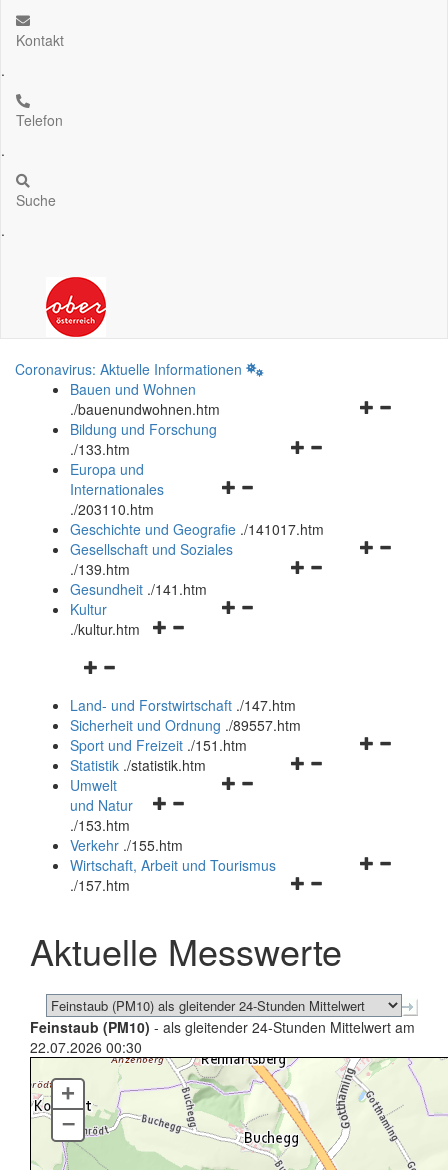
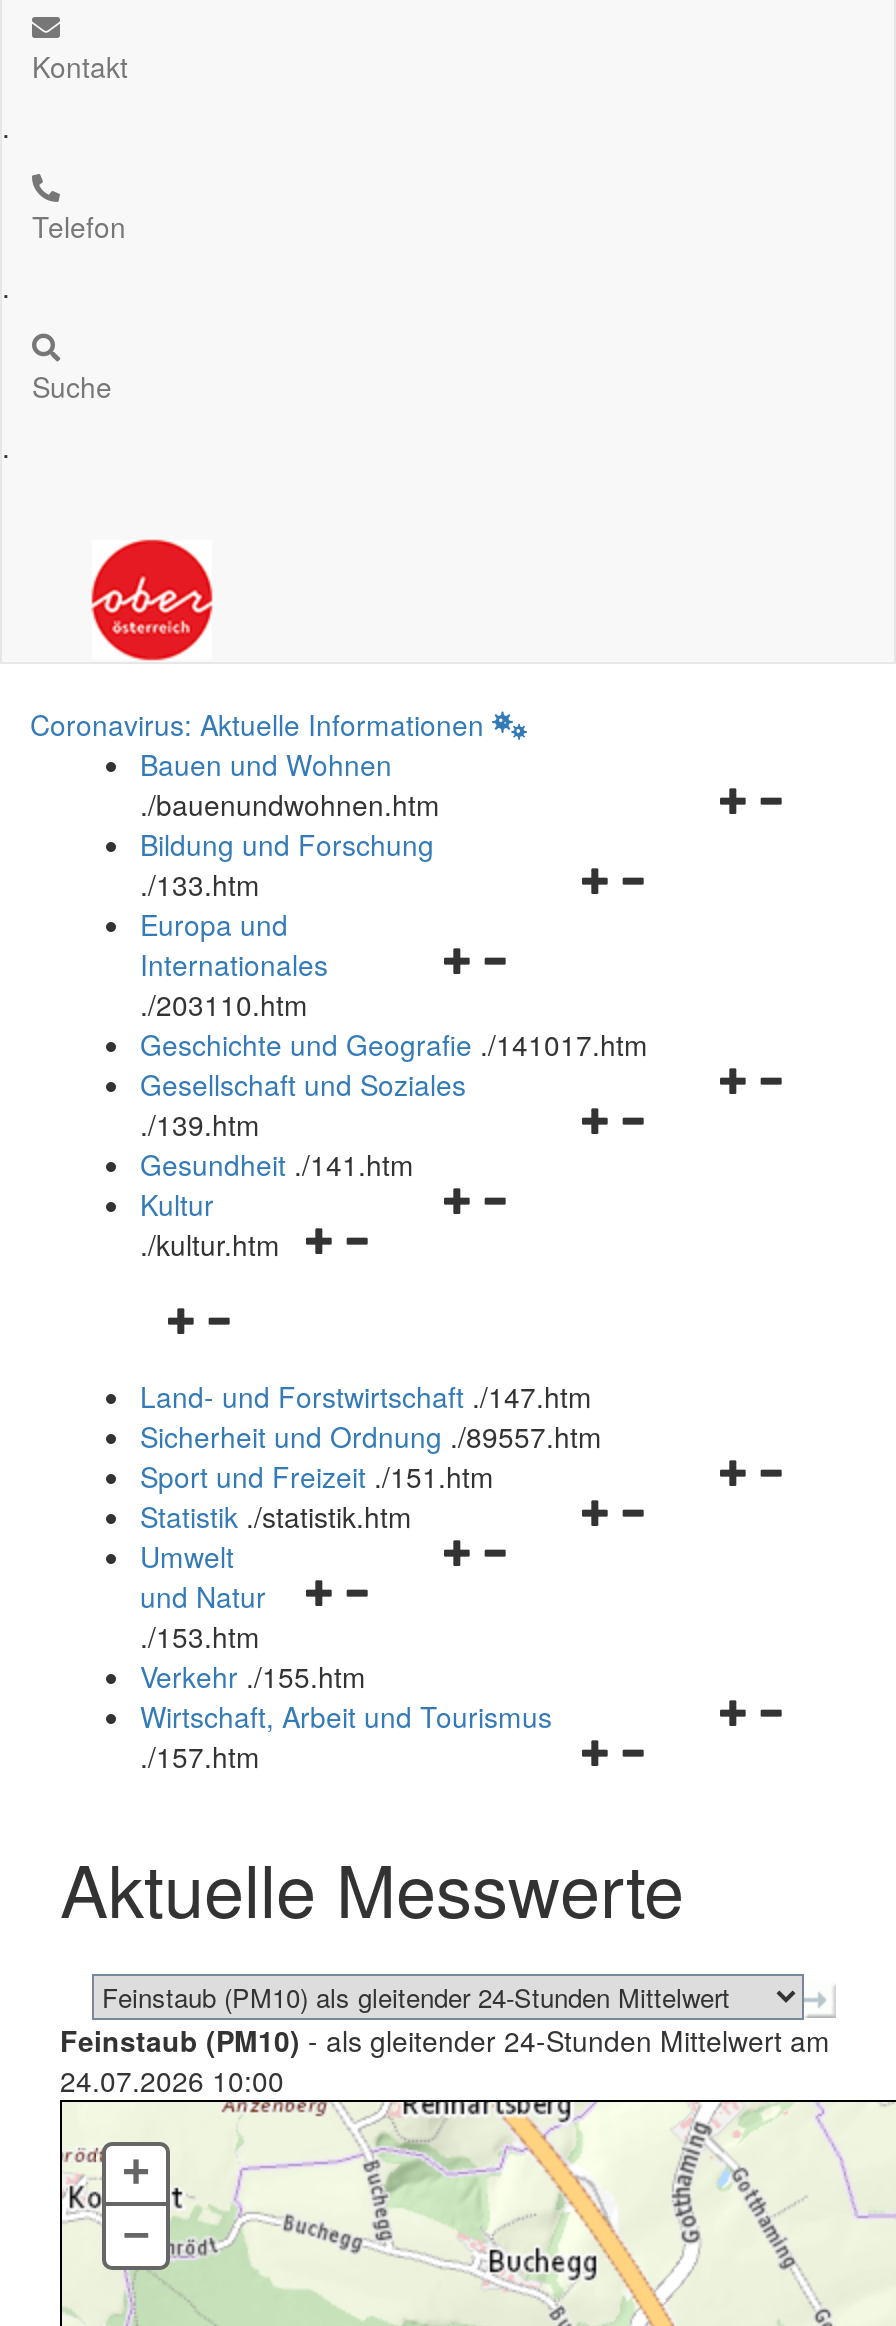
- 22.07.2026 00:30
+ 24.07.2026 10:00
